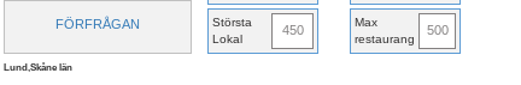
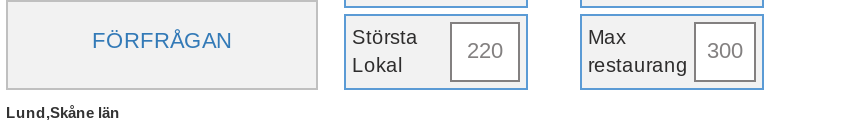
- 450
+ 220

- 500
+ 300
